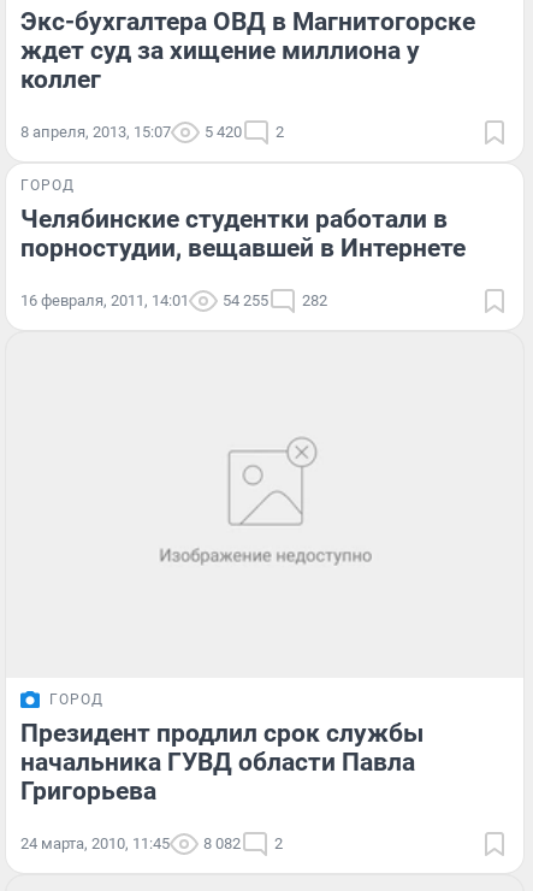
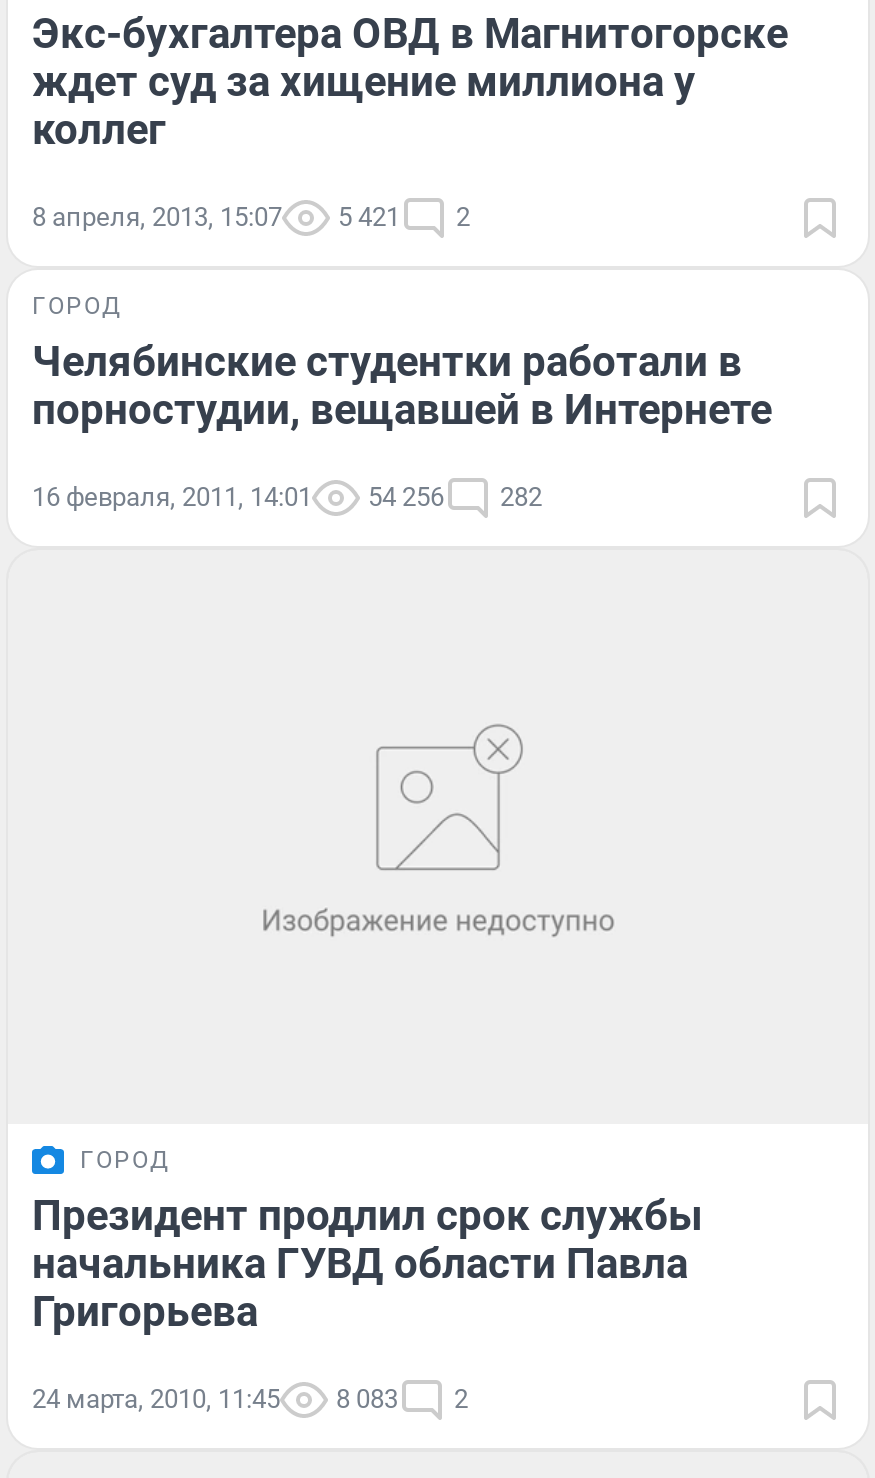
- 8 апреля, 2013, 15:07 5 420 2
+ 8 апреля, 2013, 15:07 5 421 2

- 16 февраля, 2011, 14:01 54 255 282
+ 16 февраля, 2011, 14:01 54 256 282

- 24 марта, 2010, 11:45 8 082 2
+ 24 марта, 2010, 11:45 8 083 2
